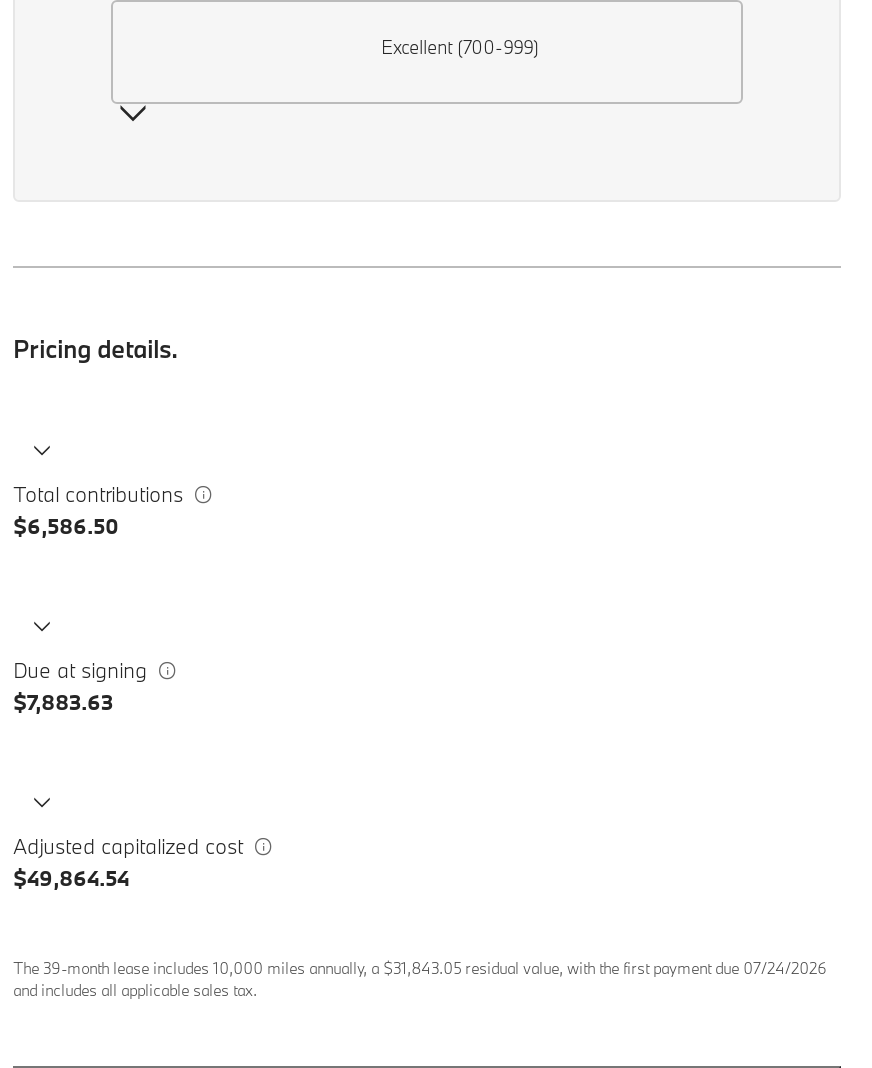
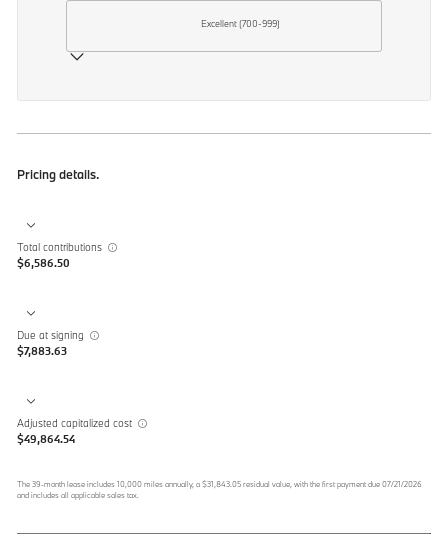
- The 39-month lease includes 10,000 miles annually, a $31,843.05 residual value, with the first payment due 07/24/2026
+ The 39-month lease includes 10,000 miles annually, a $31,843.05 residual value, with the first payment due 07/21/2026
